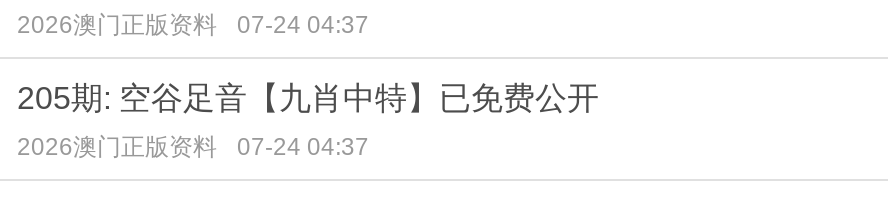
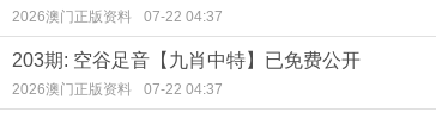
- 2026澳门正版资料 07-24 04:37
+ 2026澳门正版资料 07-22 04:37

- 205期: 空谷足音【九肖中特】已免费公开
+ 203期: 空谷足音【九肖中特】已免费公开

- 2026澳门正版资料 07-24 04:37
+ 2026澳门正版资料 07-22 04:37
